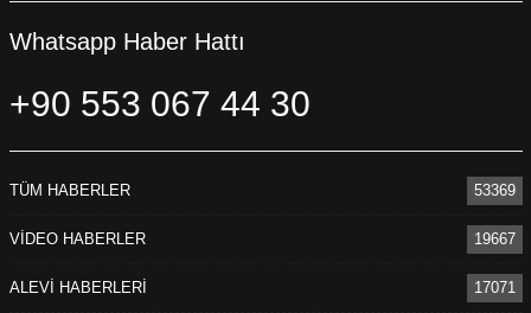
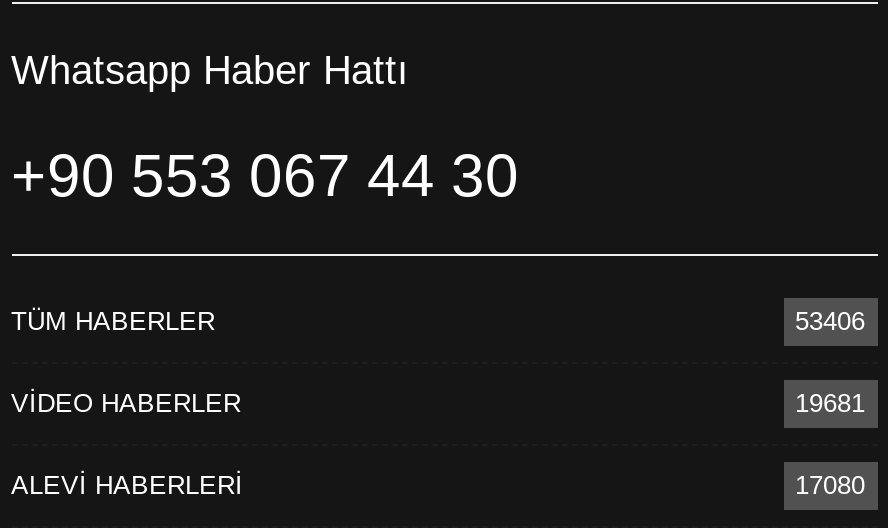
- 53369
+ 53406

- 19667
+ 19681

- 17071
+ 17080
